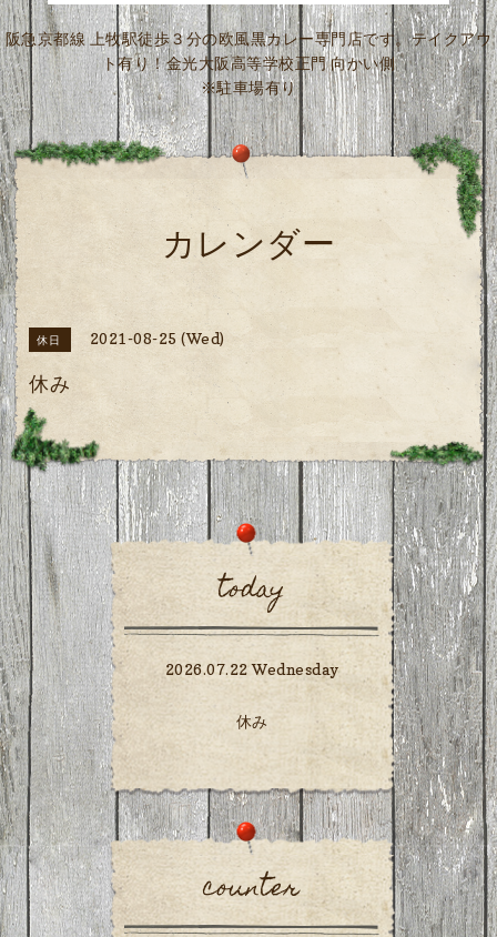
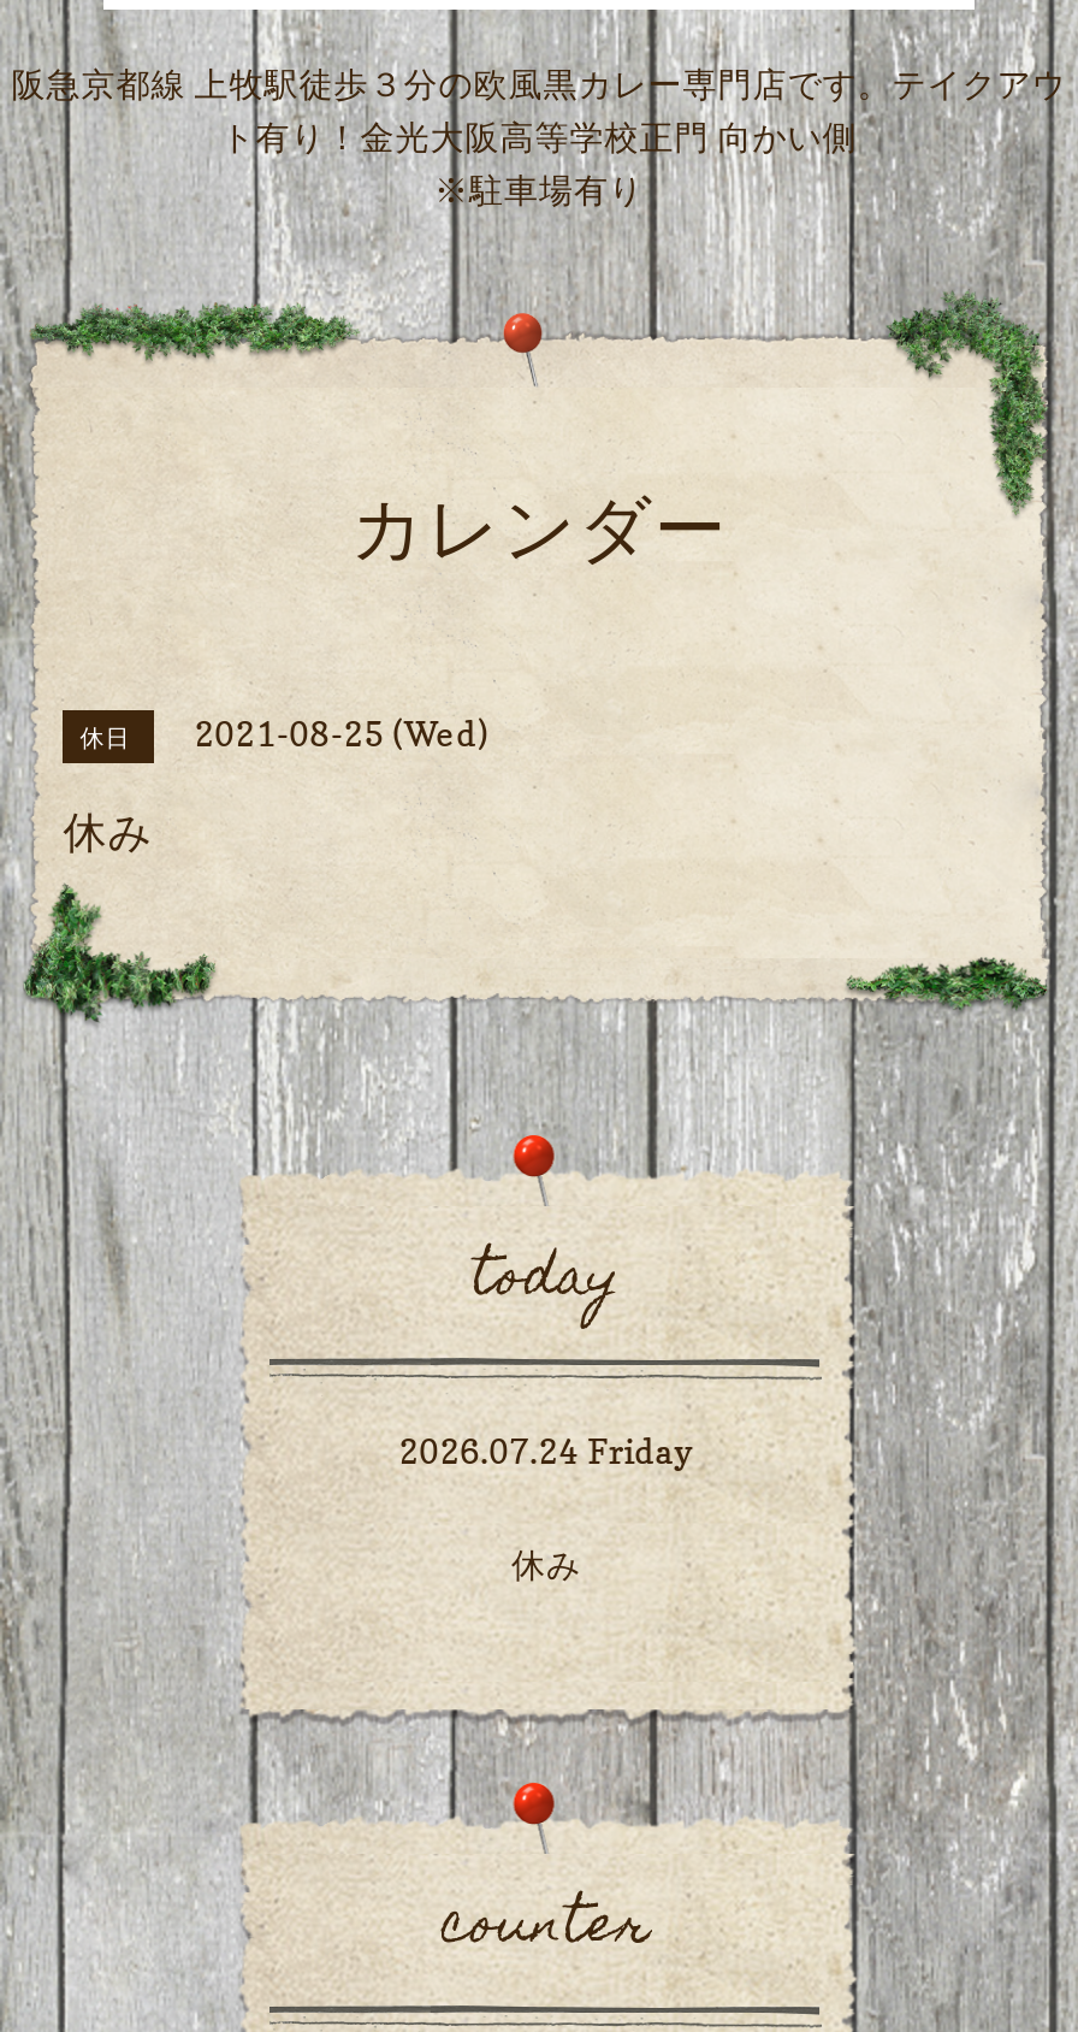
- 2026.07.22 Wednesday
+ 2026.07.24 Friday
